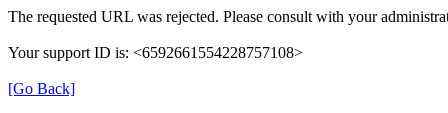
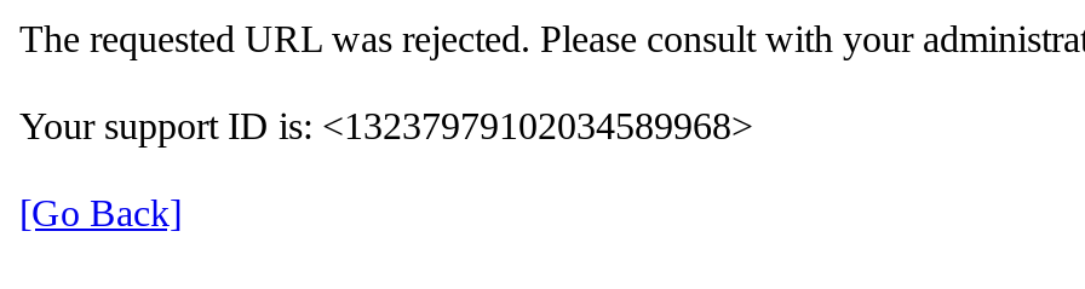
- Your support ID is: <6592661554228757108>
+ Your support ID is: <13237979102034589968>
